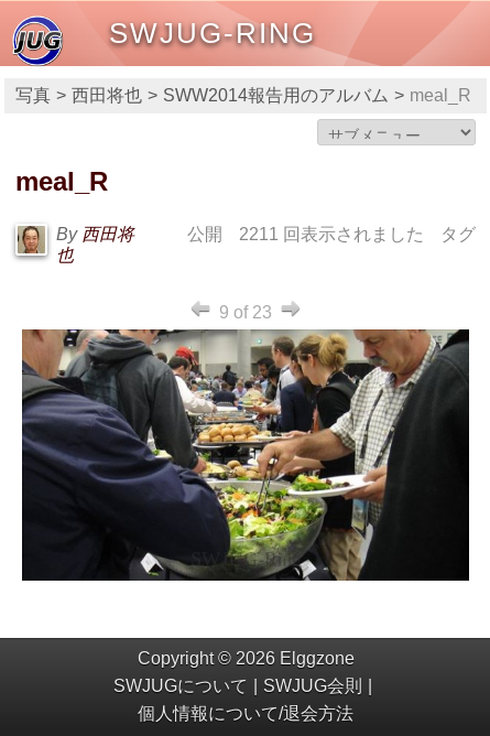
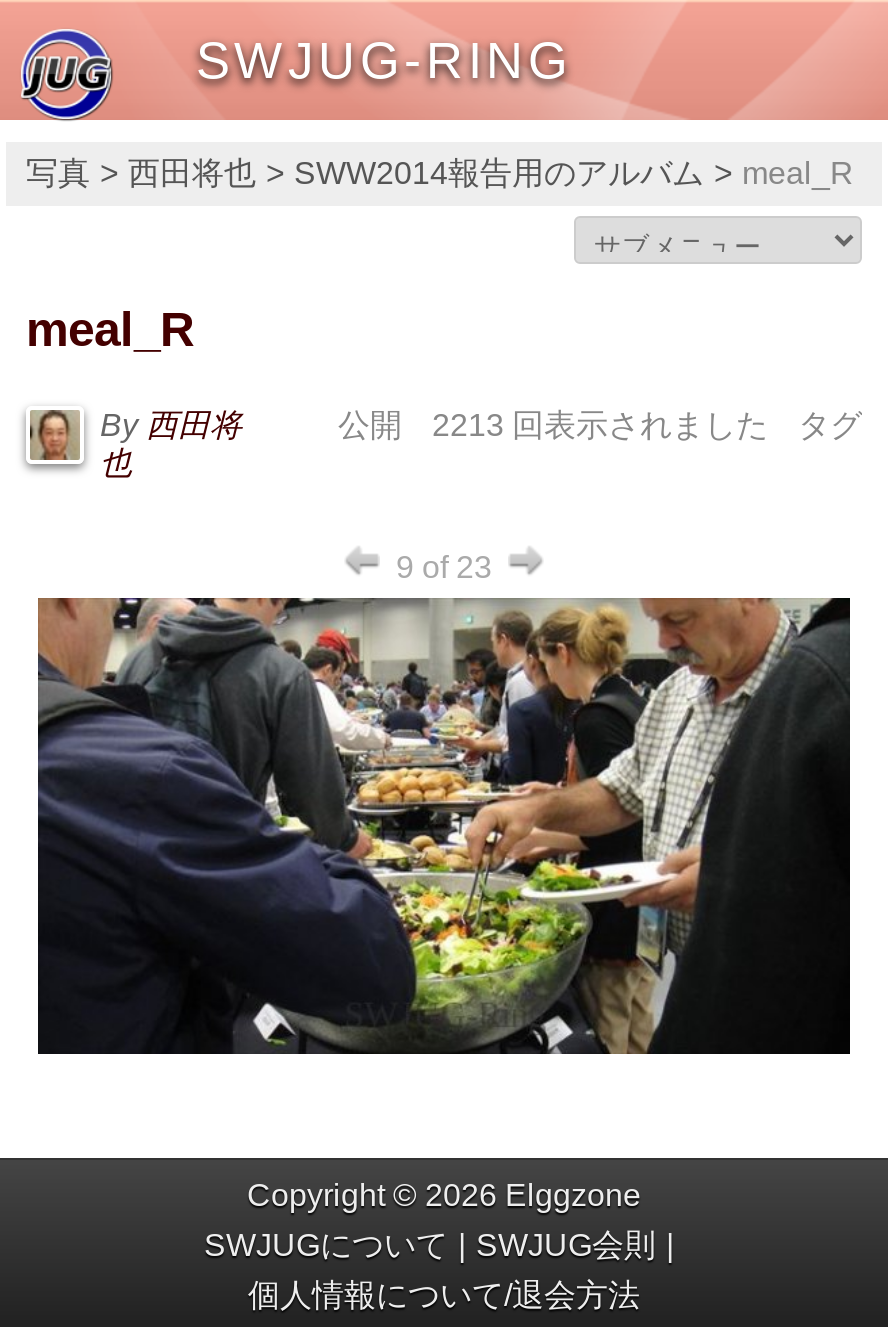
- 2211 回表示されました
+ 2213 回表示されました
